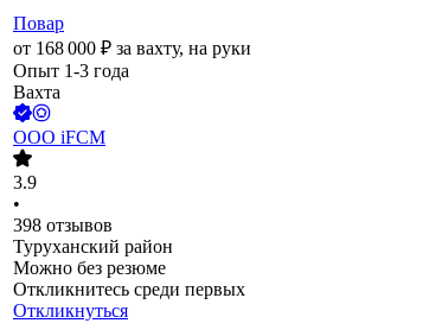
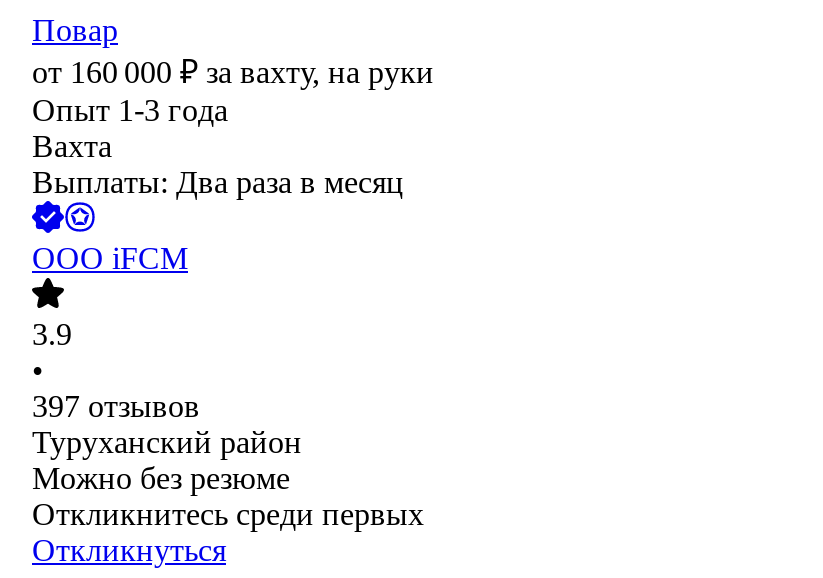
- от 168 000 ₽ за вахту, на руки
+ от 160 000 ₽ за вахту, на руки

+ Выплаты: Два раза в месяц

- 398 отзывов
+ 397 отзывов
